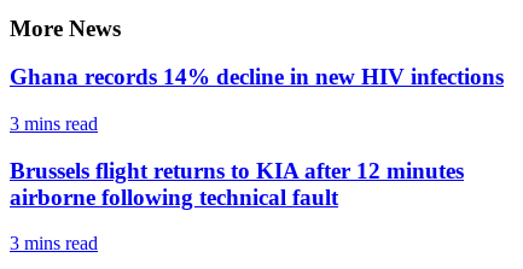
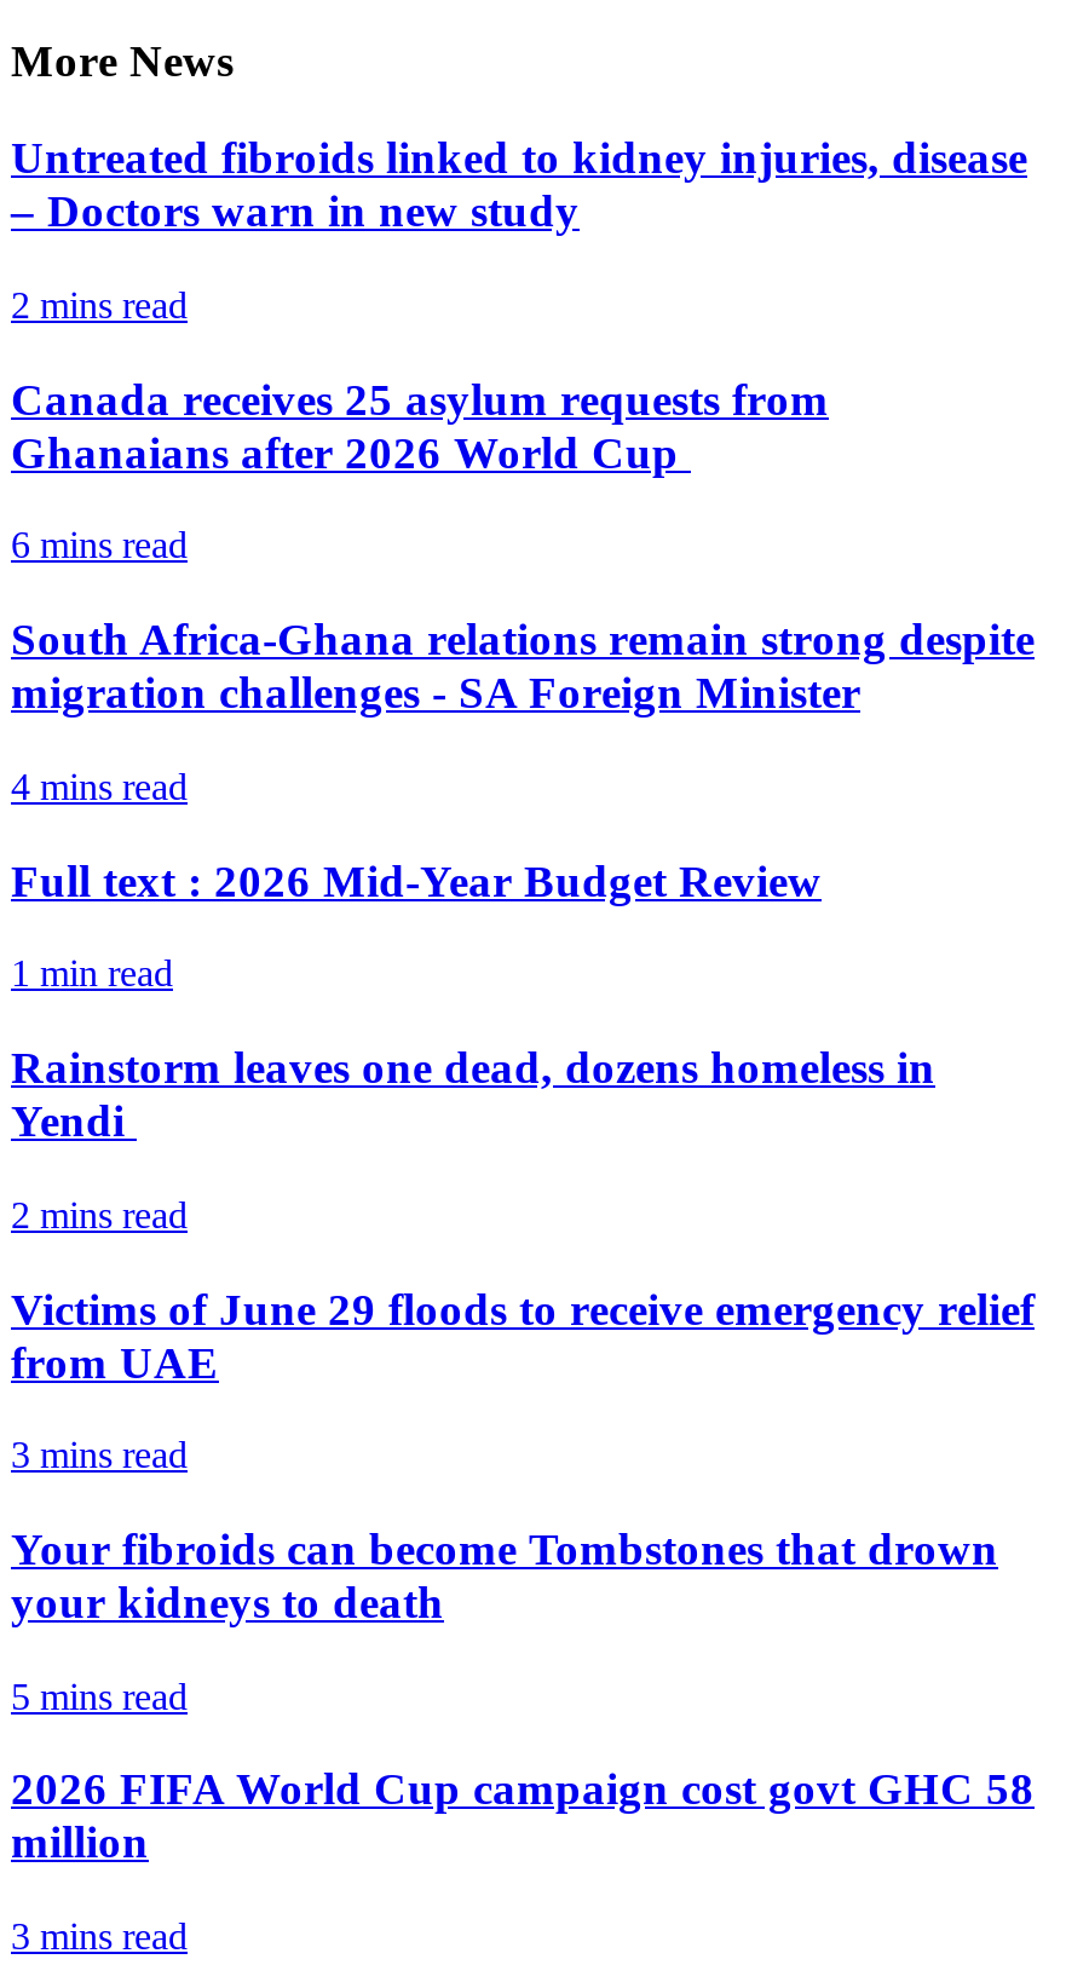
- Ghana records 14% decline in new HIV infections
+ Untreated fibroids linked to kidney injuries, disease
+ – Doctors warn in new study
+ 2 mins read
+ Canada receives 25 asylum requests from
+ Ghanaians after 2026 World Cup
+ 6 mins read
+ South Africa-Ghana relations remain strong despite
+ migration challenges - SA Foreign Minister
+ 4 mins read
+ Full text : 2026 Mid-Year Budget Review
+ 1 min read
+ Rainstorm leaves one dead, dozens homeless in
+ Yendi
+ 2 mins read
+ Victims of June 29 floods to receive emergency relief
+ from UAE

- Brussels flight returns to KIA after 12 minutes
- airborne following technical fault
+ Your fibroids can become Tombstones that drown
+ your kidneys to death
+ 5 mins read
+ 2026 FIFA World Cup campaign cost govt GHC 58
+ million
